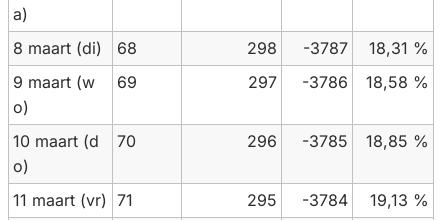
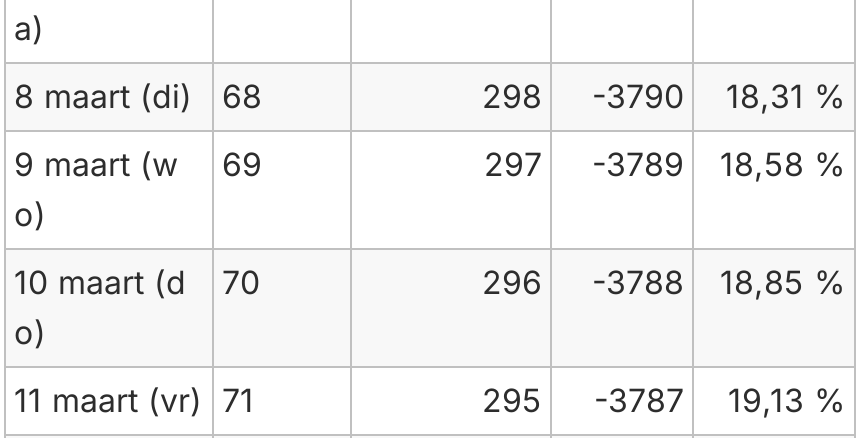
- 298 -3787 18,31 %
+ 298 -3790 18,31 %

- 297 -3786 18,58 %
+ 297 -3789 18,58 %

- 296 -3785 18,85 %
+ 296 -3788 18,85 %

- 295 -3784 19,13 %
+ 295 -3787 19,13 %
